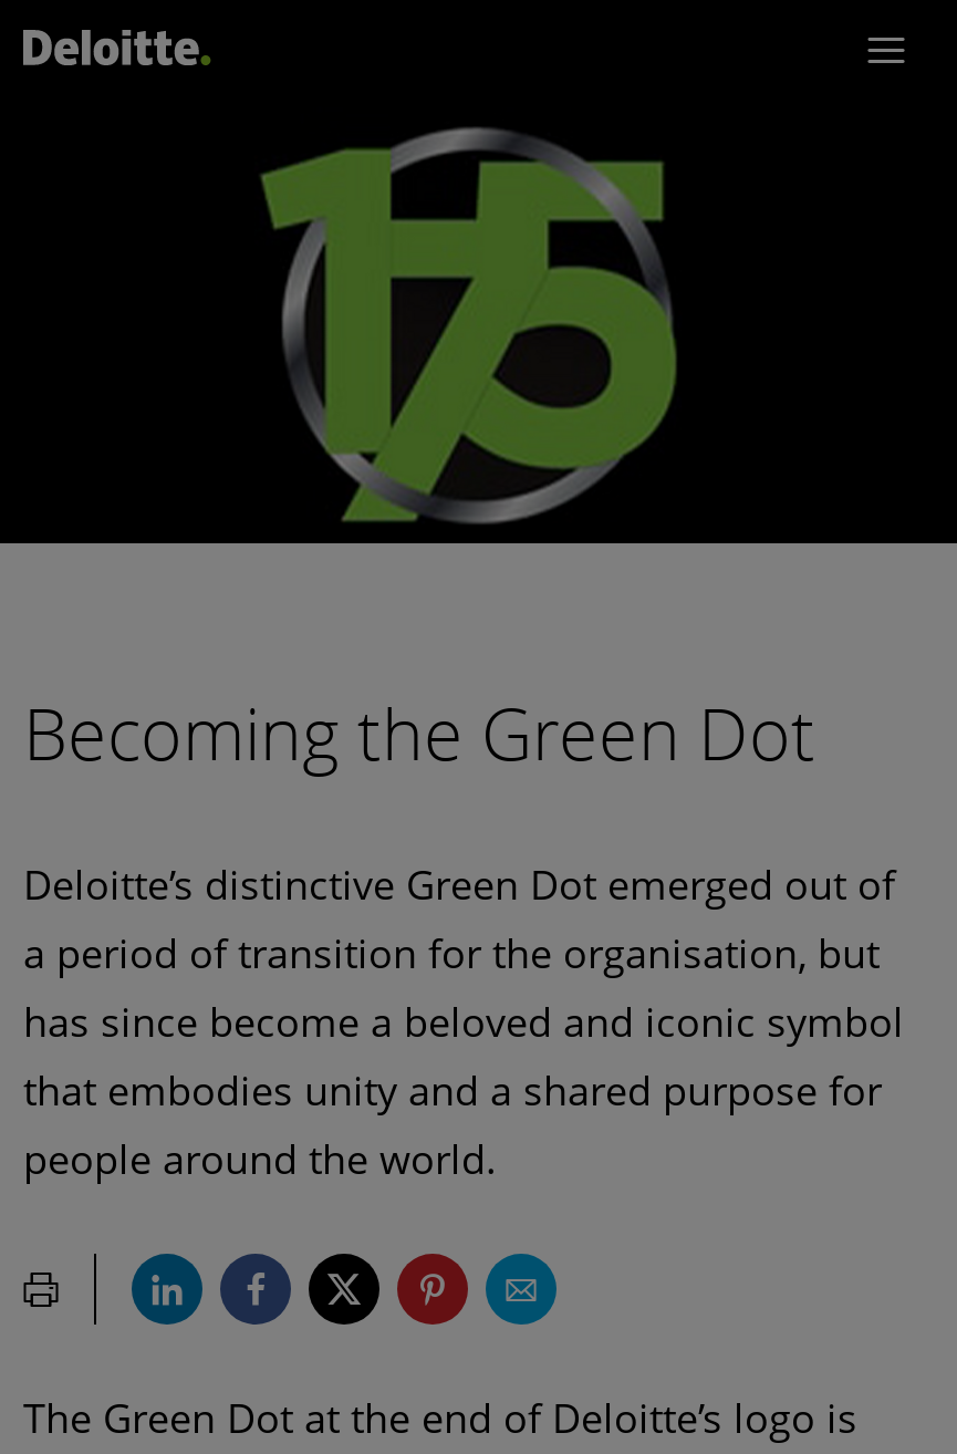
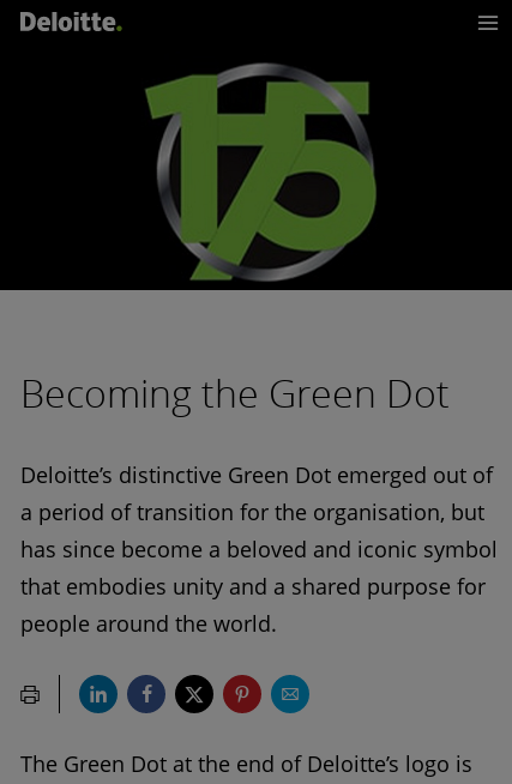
- [image]
+ [image]
